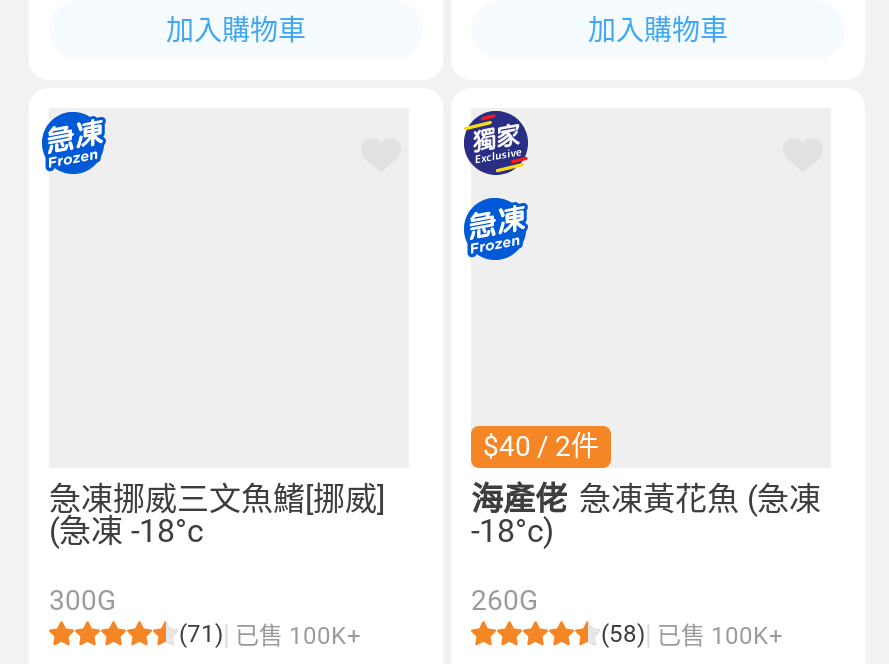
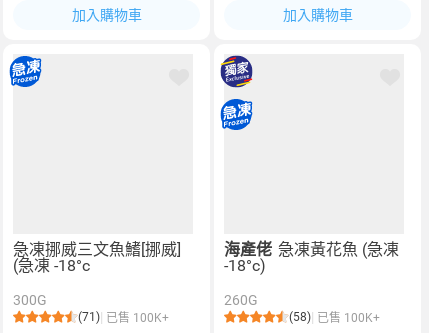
- $40 / 2件
